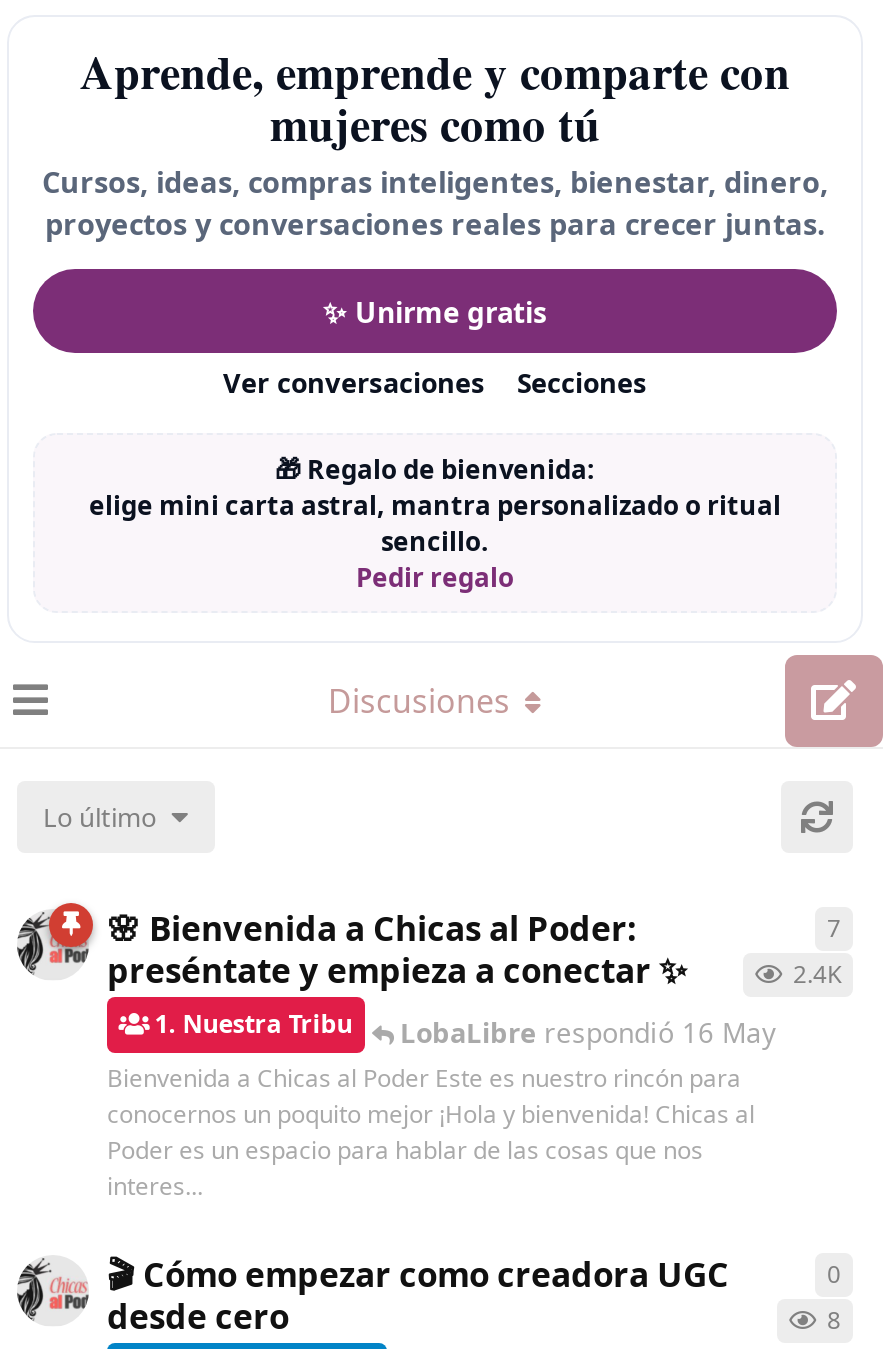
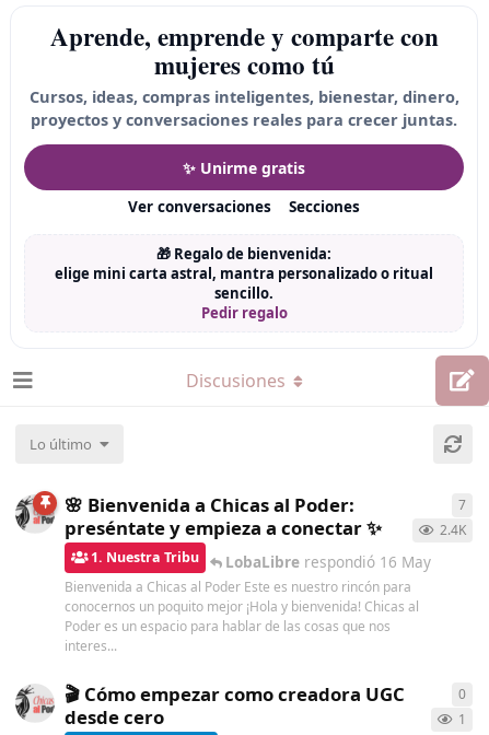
- 8
+ 1
